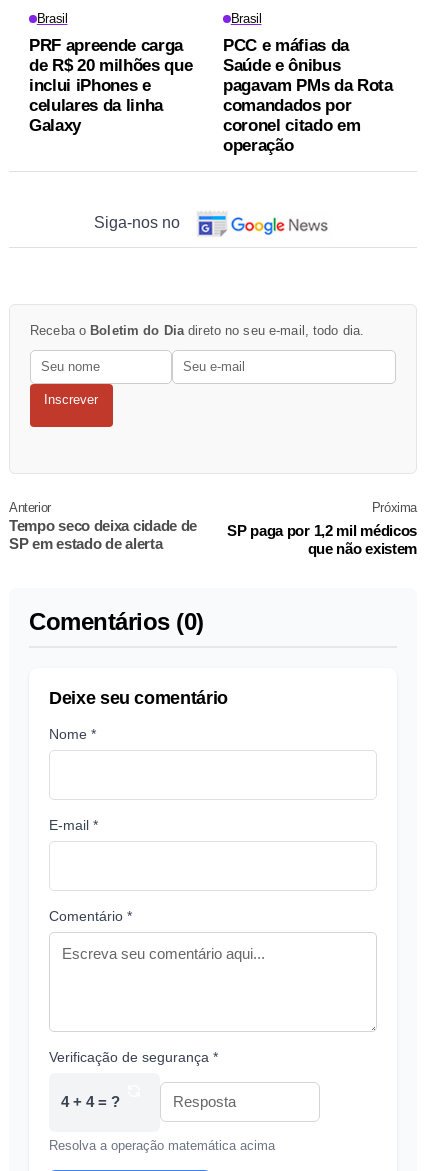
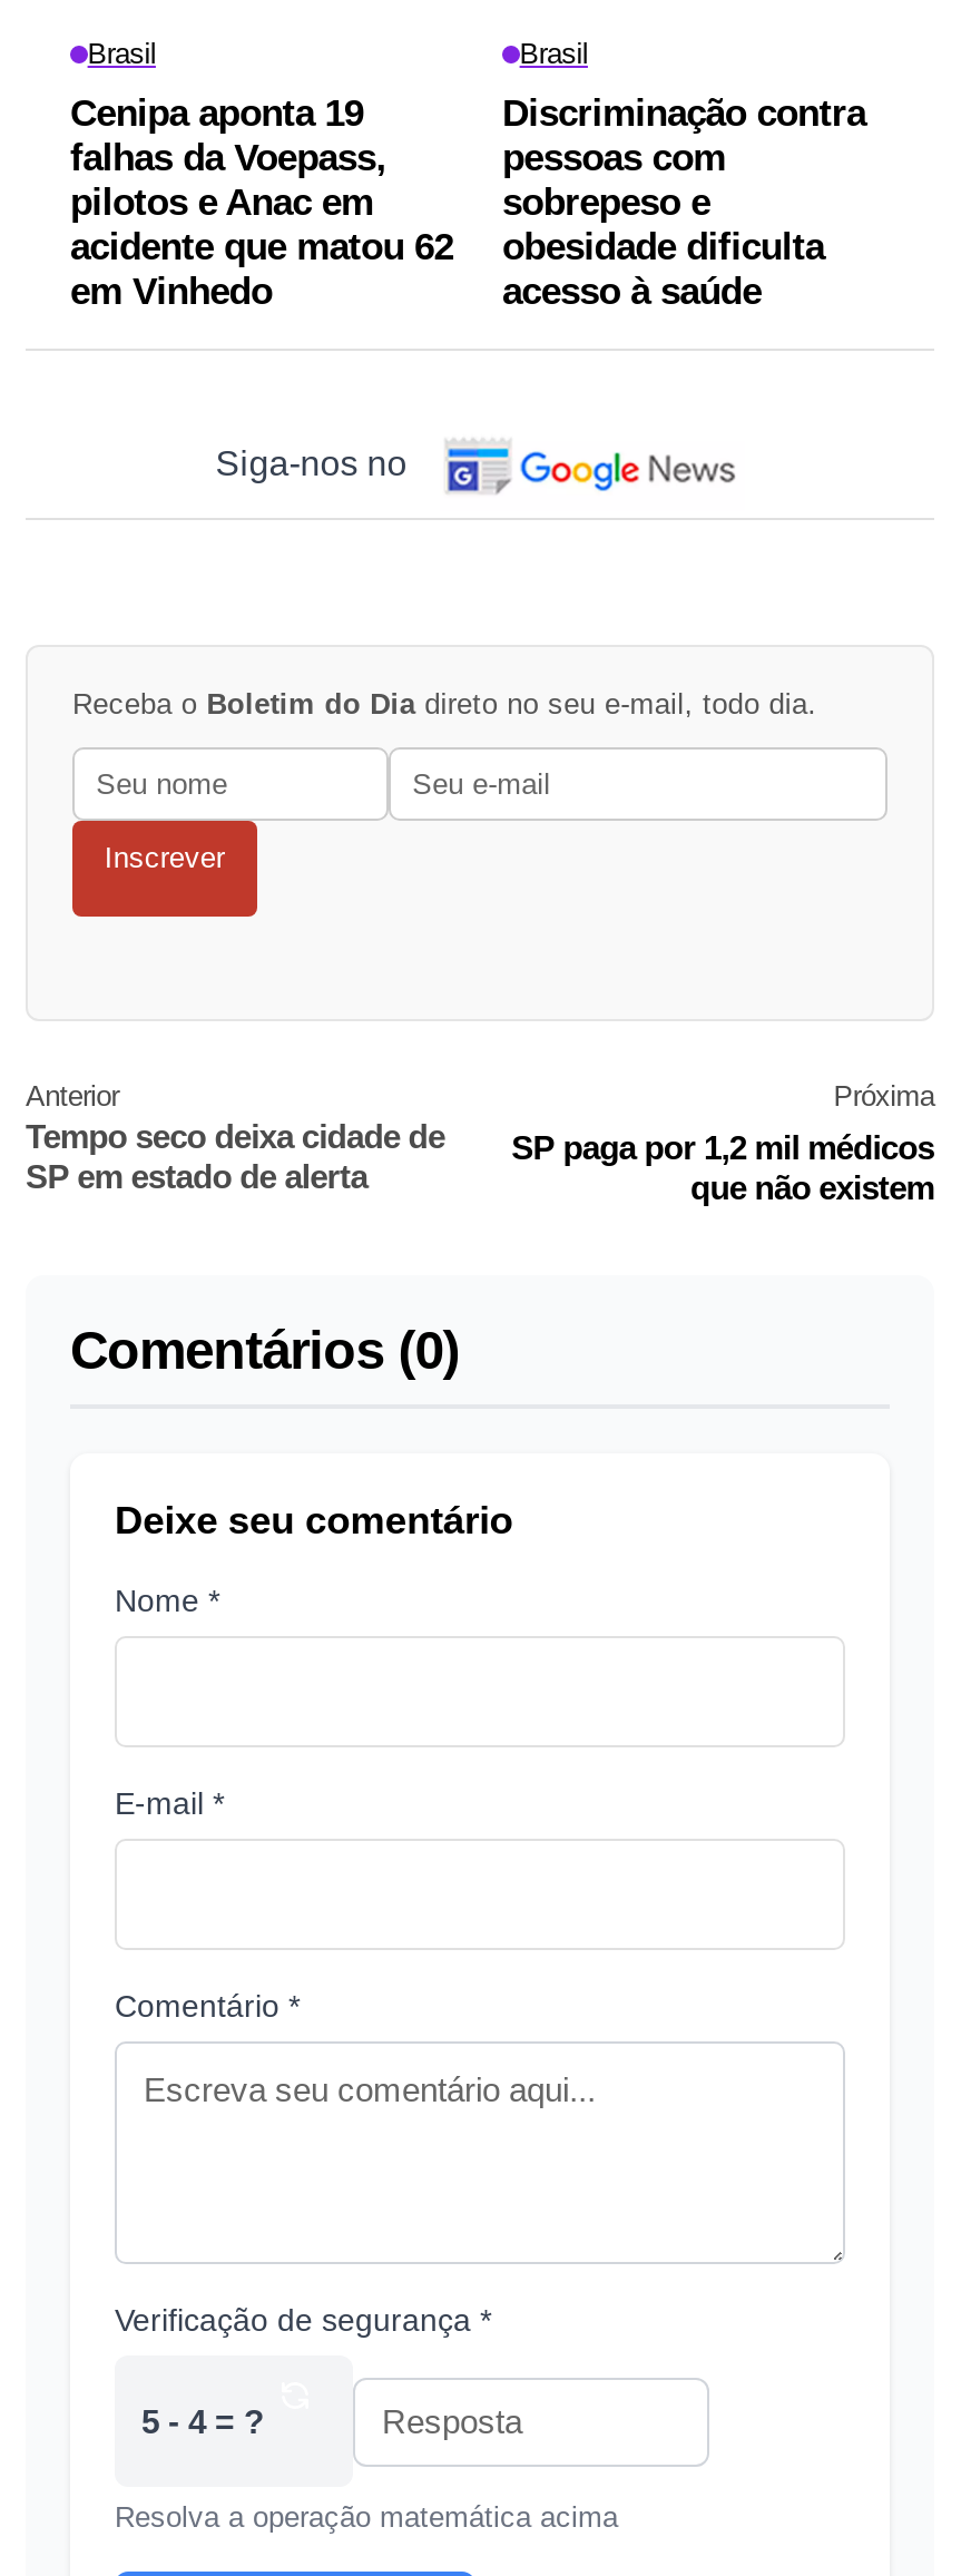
- PRF apreende carga
- de R$ 20 milhões que
- inclui iPhones e
- celulares da linha
- Galaxy
+ Cenipa aponta 19
+ falhas da Voepass,
+ pilotos e Anac em
+ acidente que matou 62
+ em Vinhedo

- PCC e máfias da
- Saúde e ônibus
- pagavam PMs da Rota
- comandados por
- coronel citado em
- operação
+ Discriminação contra
+ pessoas com
+ sobrepeso e
+ obesidade dificulta
+ acesso à saúde

- 4 + 4 = ?
+ 5 - 4 = ?
